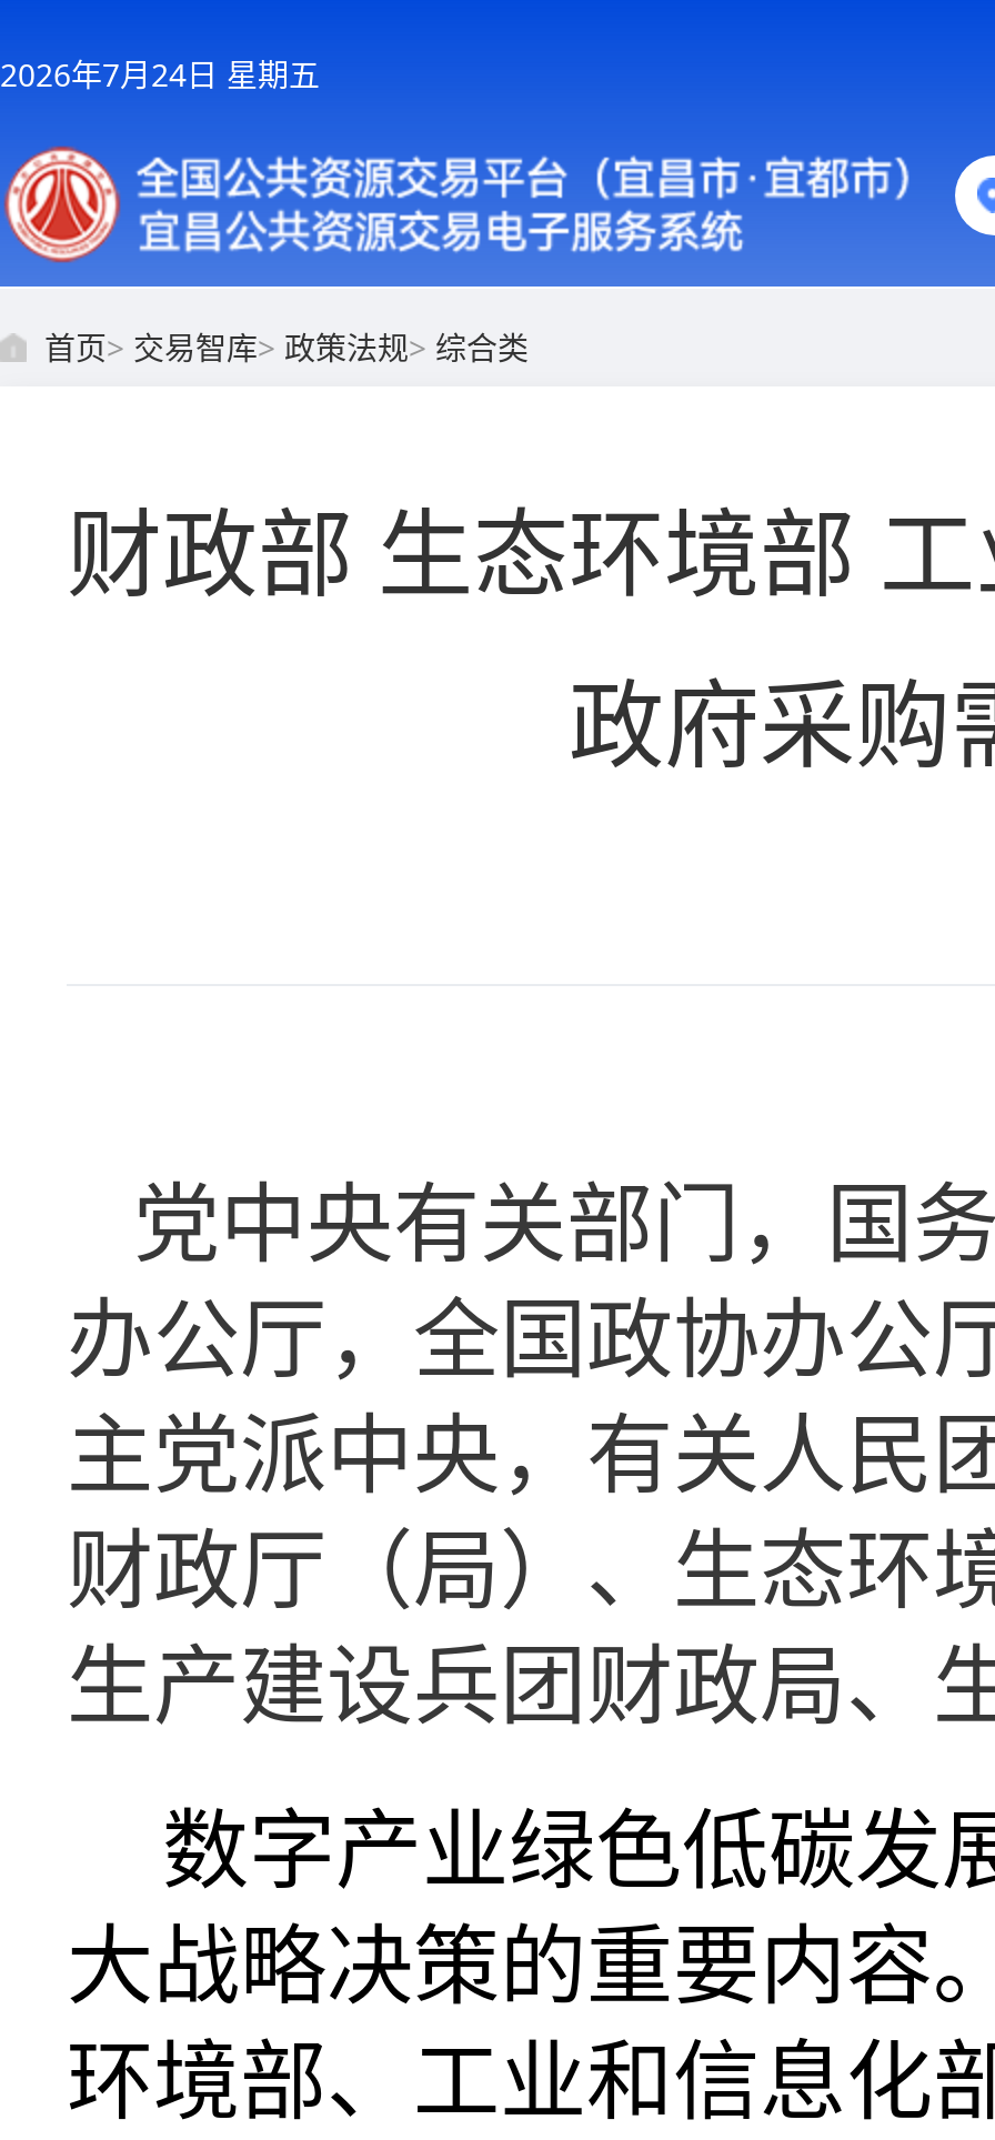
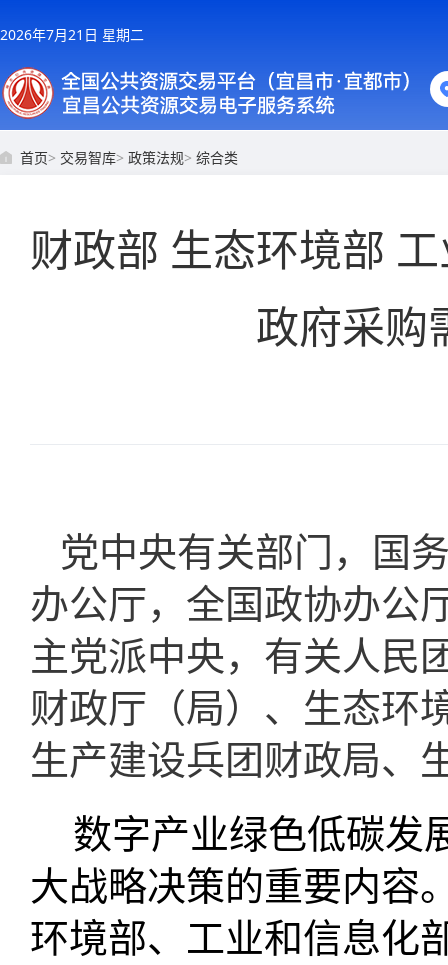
- 2026年7月24日 星期五
+ 2026年7月21日 星期二
